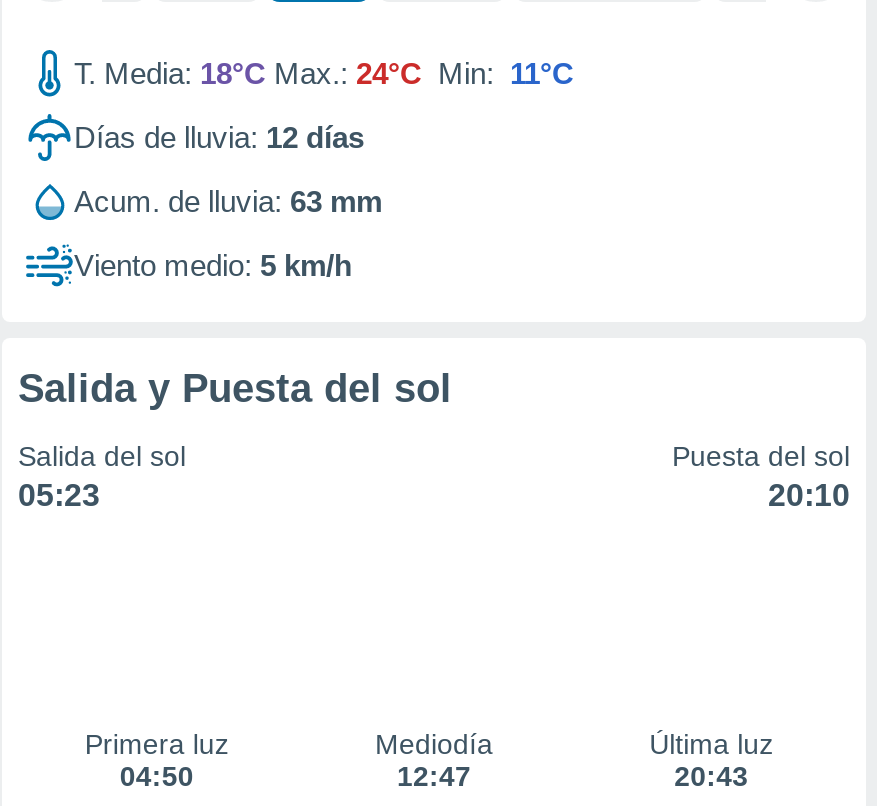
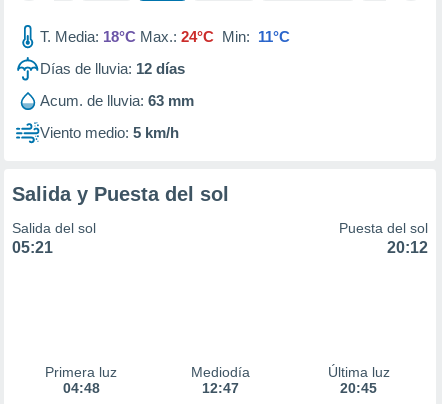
- 05:23
+ 05:21

- 20:10
+ 20:12

- 04:50
+ 04:48

- 20:43
+ 20:45
